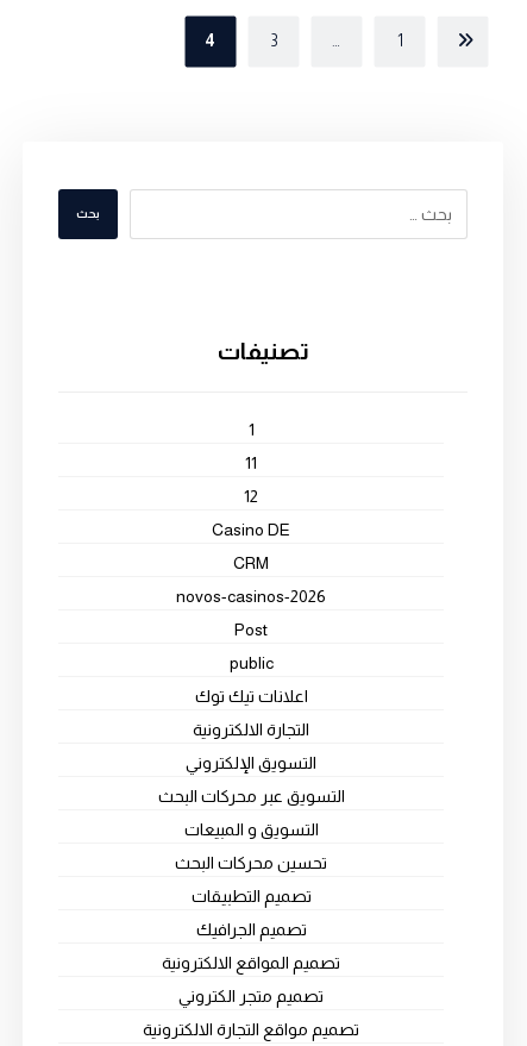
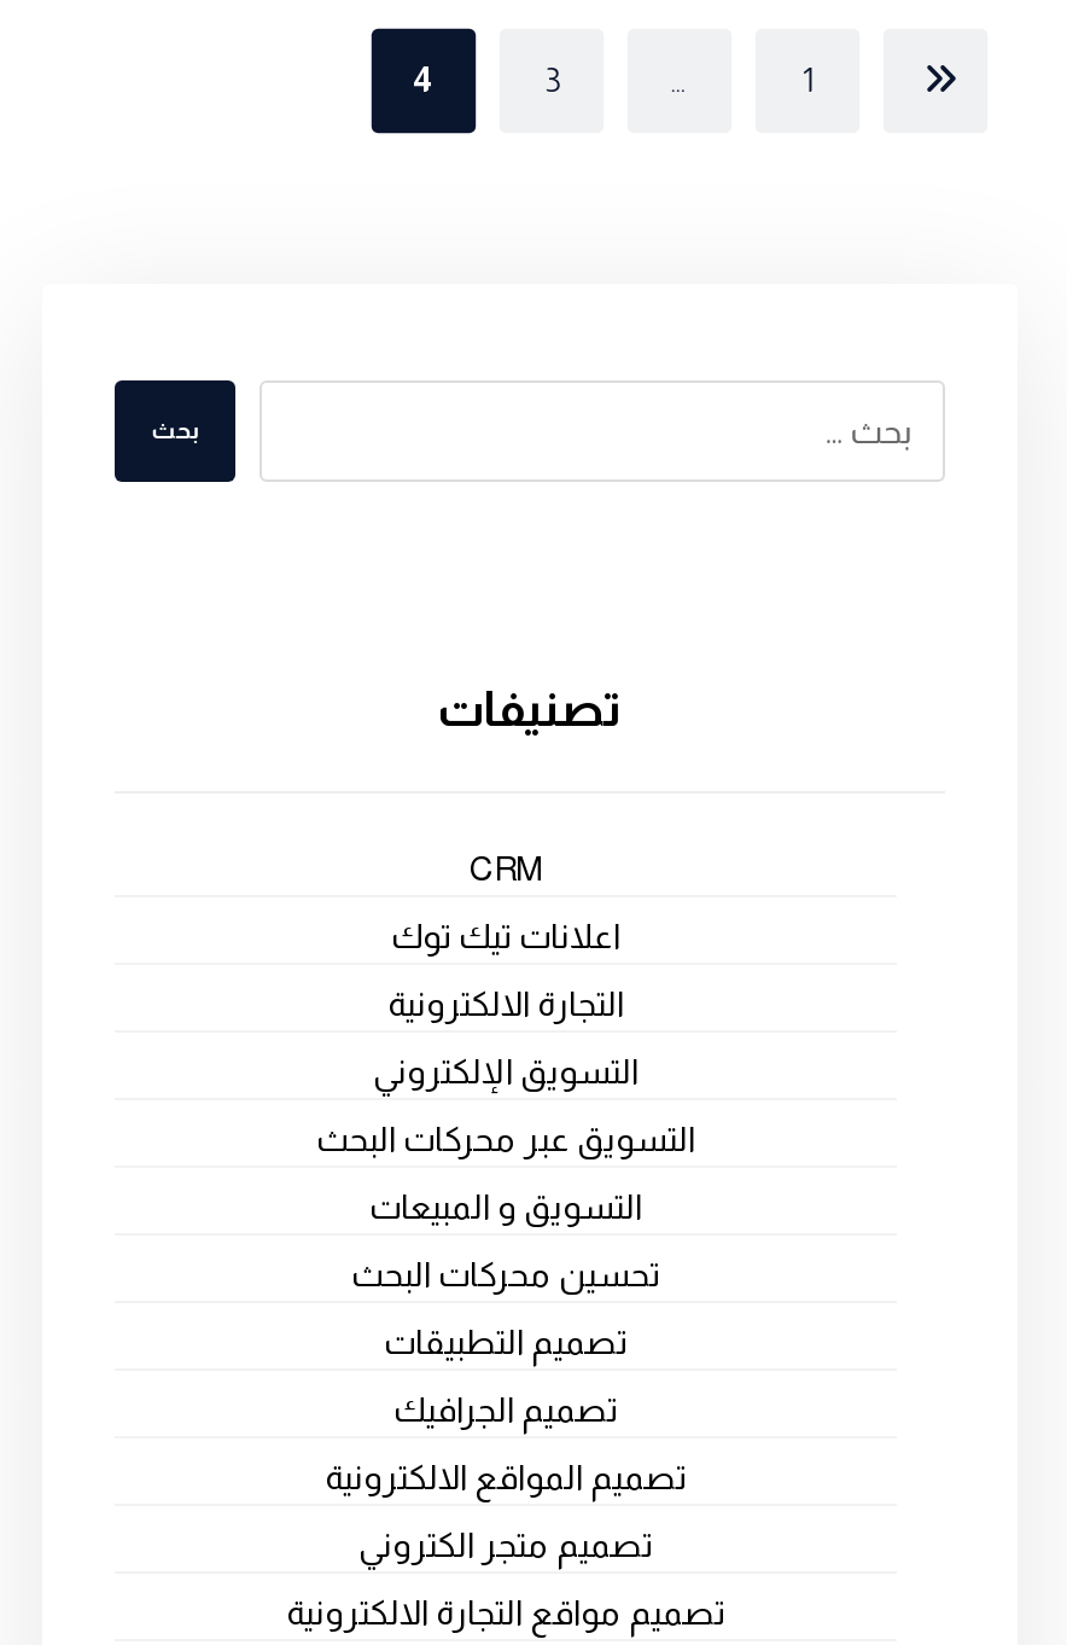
- 1
- 11
- 12
- Casino DE

- novos-casinos-2026
- Post
- public
